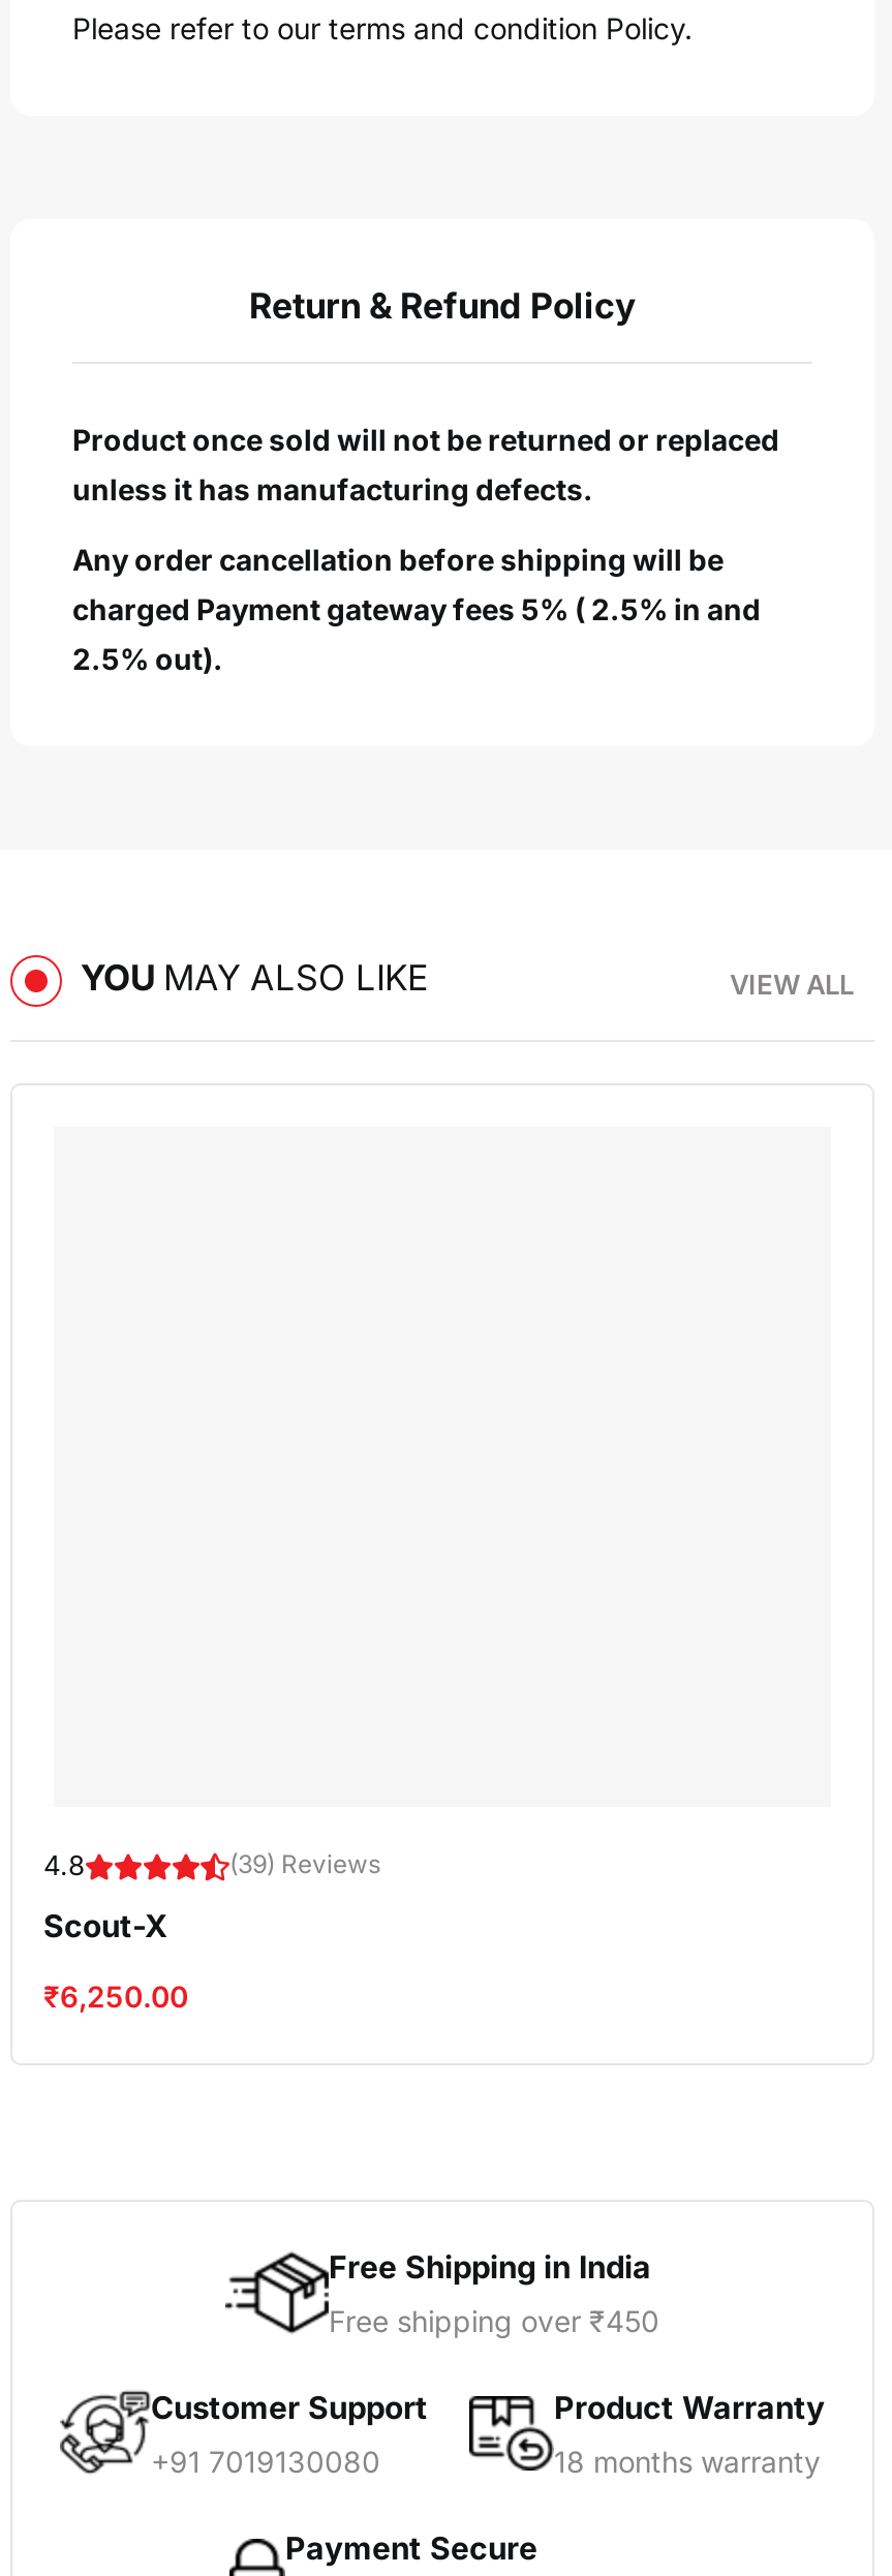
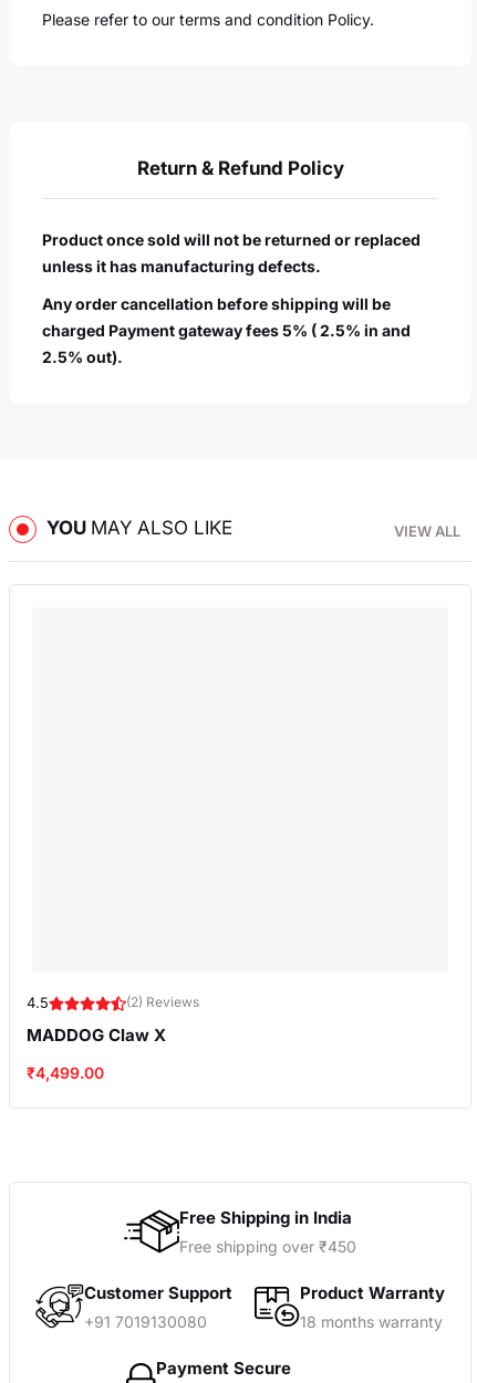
- 4.8
- (39) Reviews
+ 4.5
+ (2) Reviews

- Scout-X
+ MADDOG Claw X

- ₹6,250.00
+ ₹4,499.00
